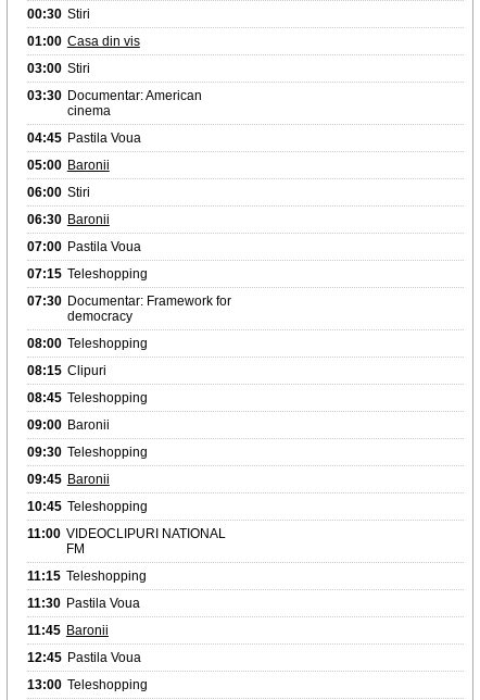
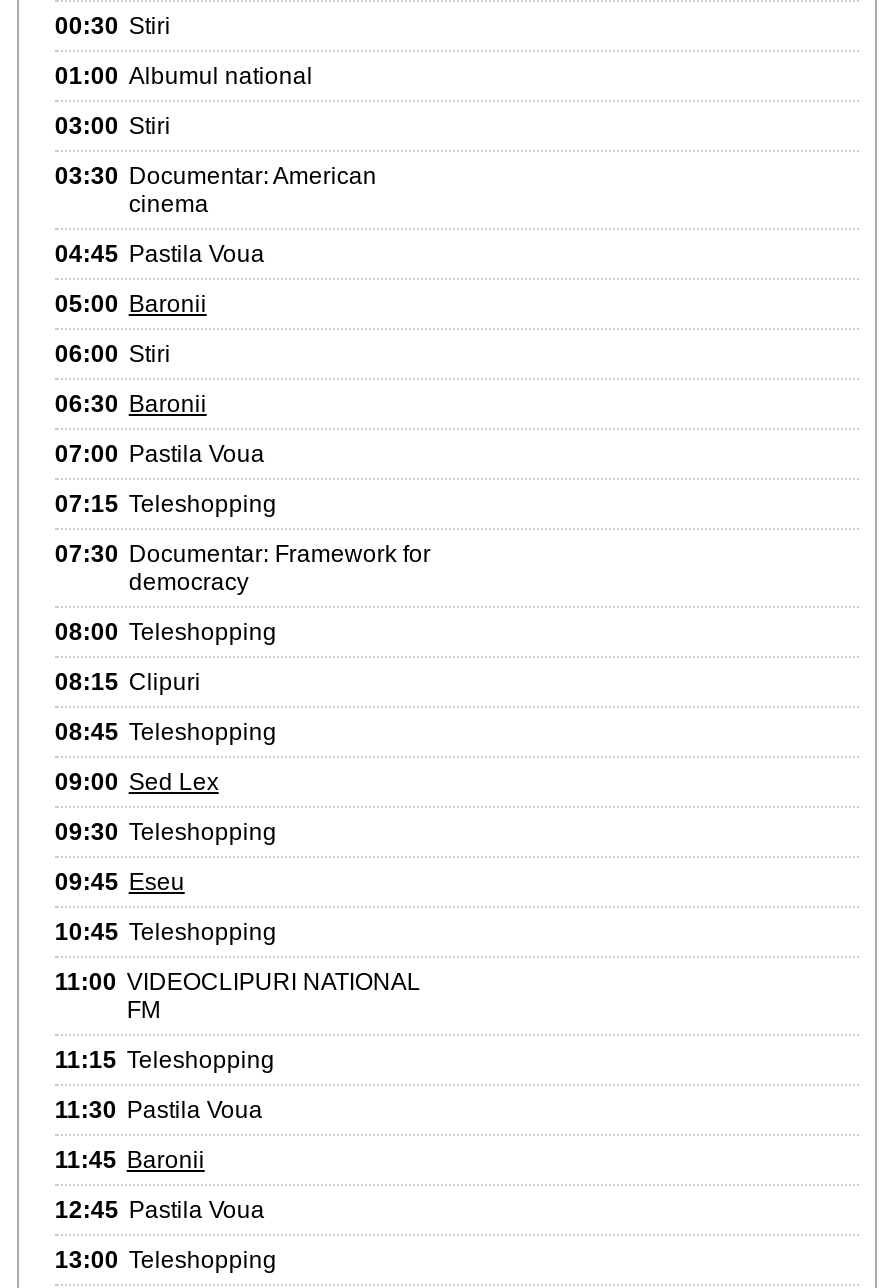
- 01:00 Casa din vis
+ 01:00 Albumul national

- 09:00 Baronii
+ 09:00 Sed Lex

- 09:45 Baronii
+ 09:45 Eseu
